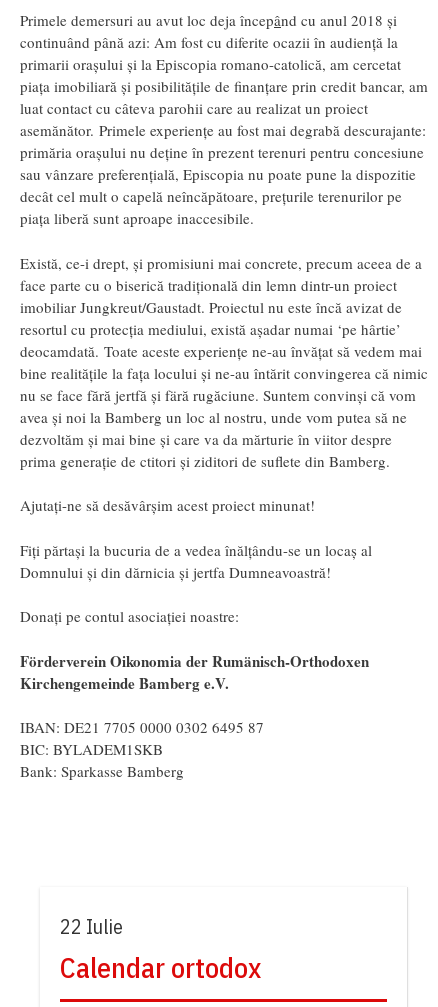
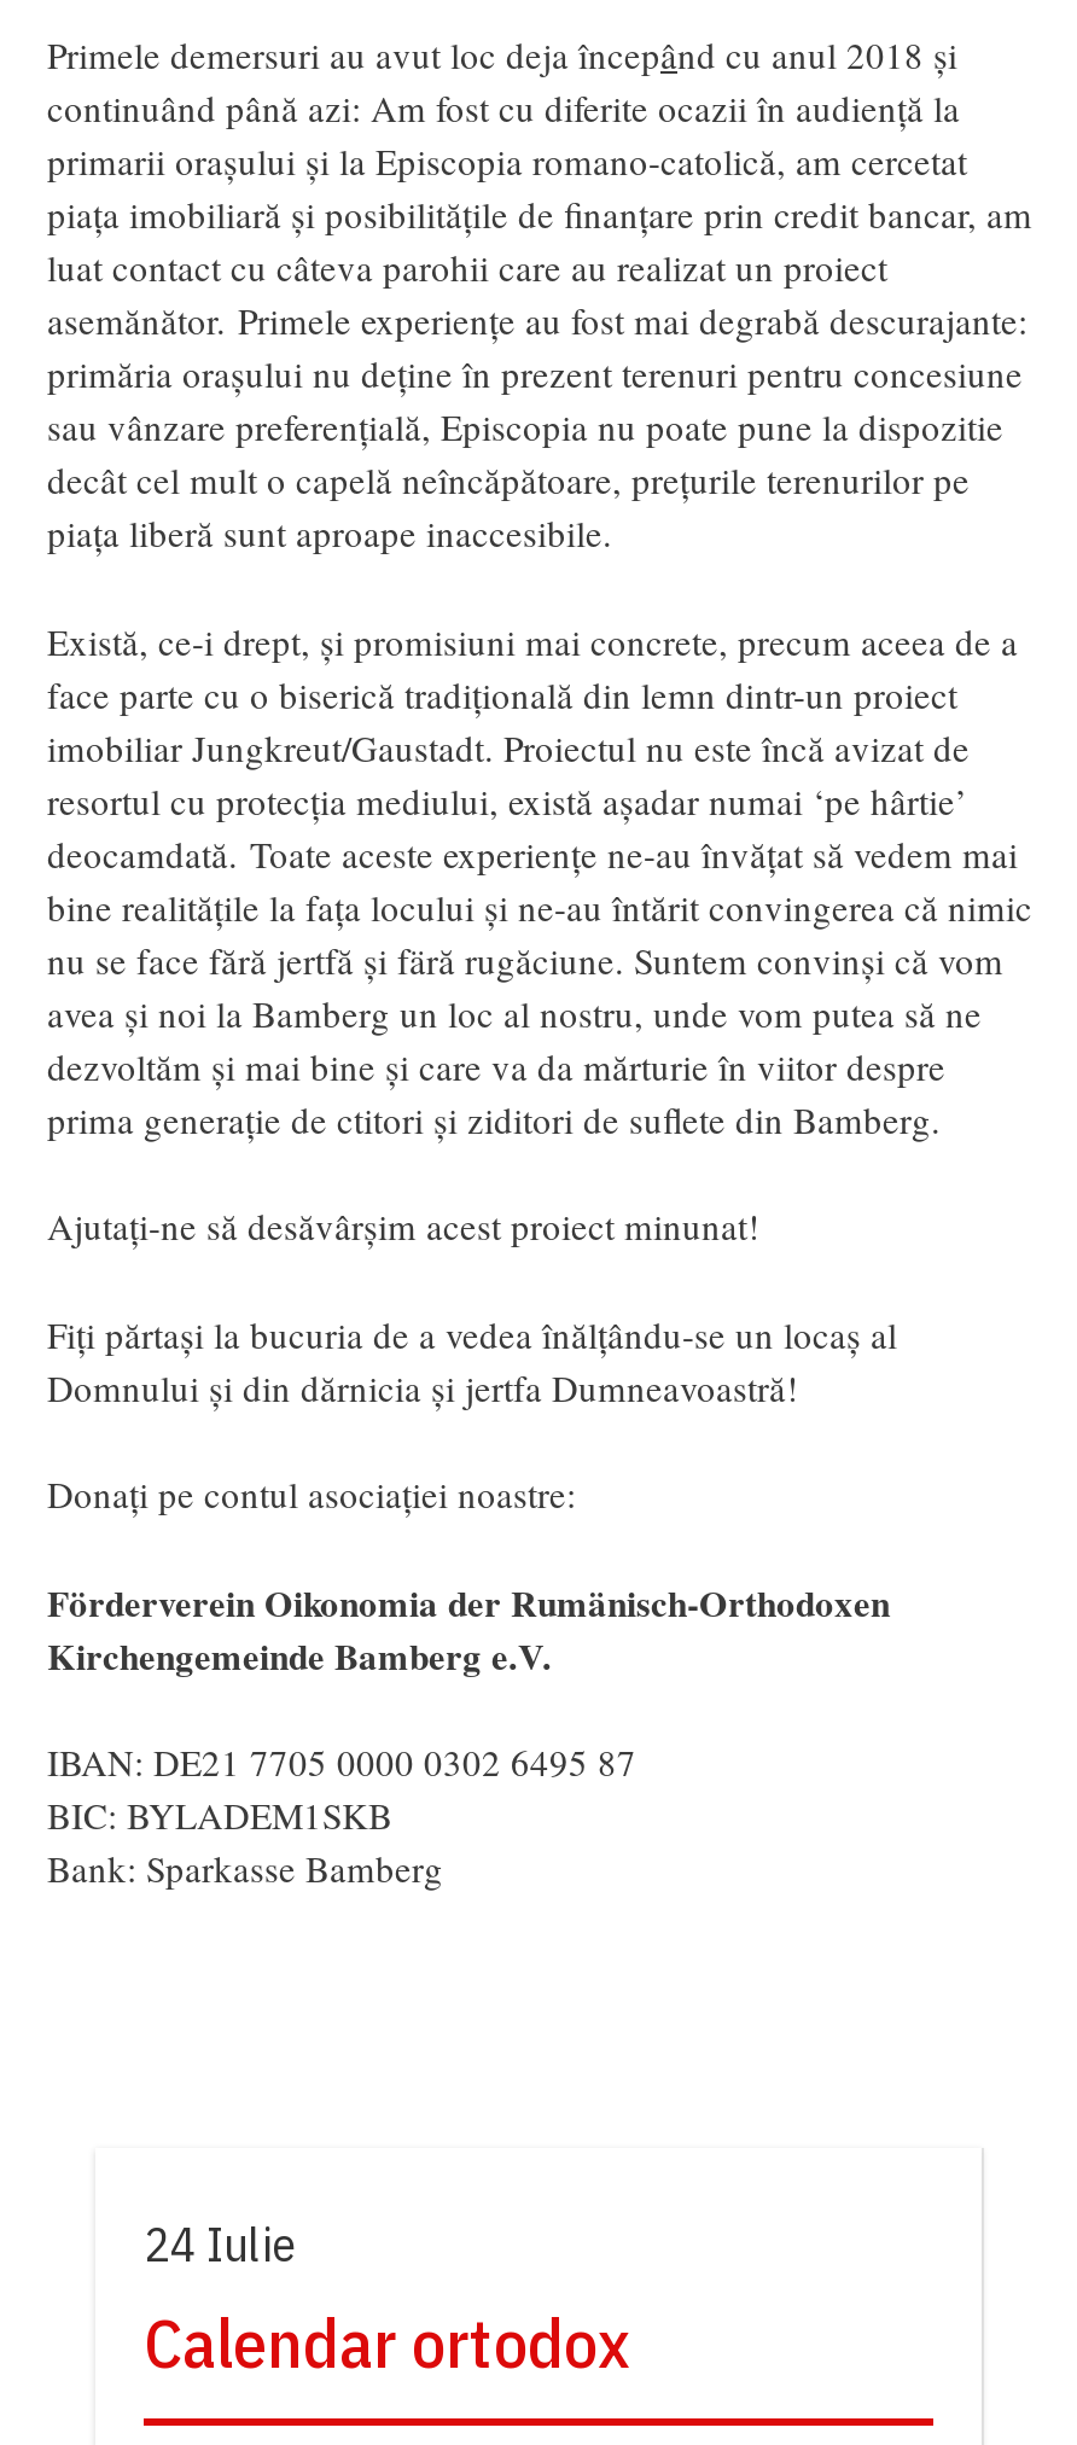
- 22 Iulie
+ 24 Iulie
